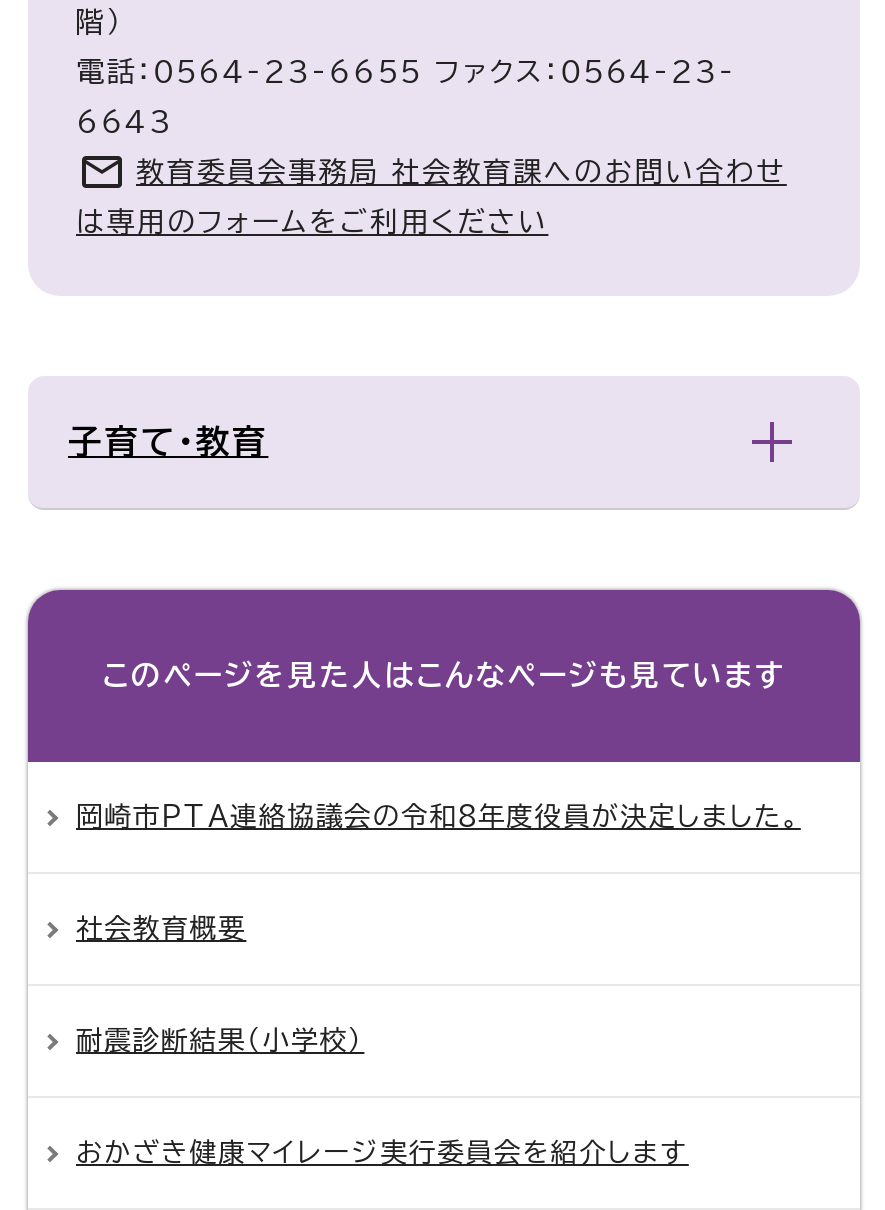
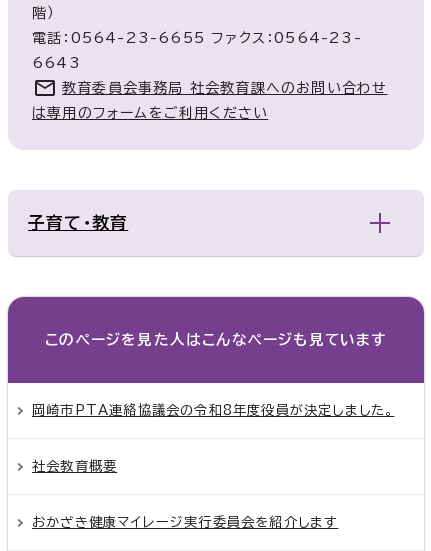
- 耐震診断結果（小学校）
